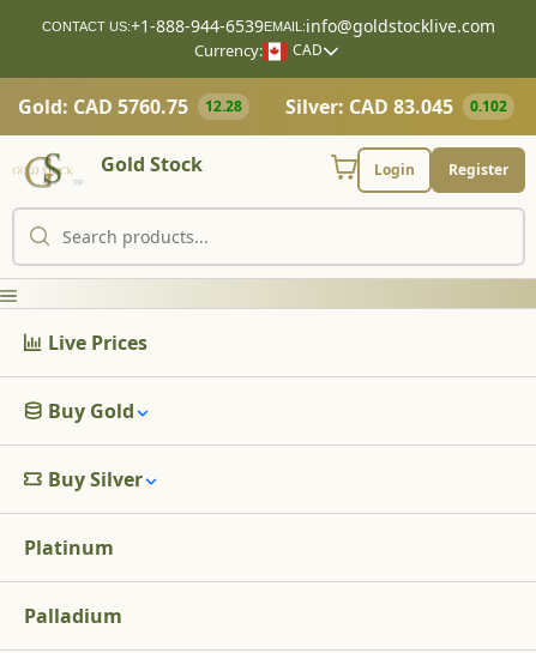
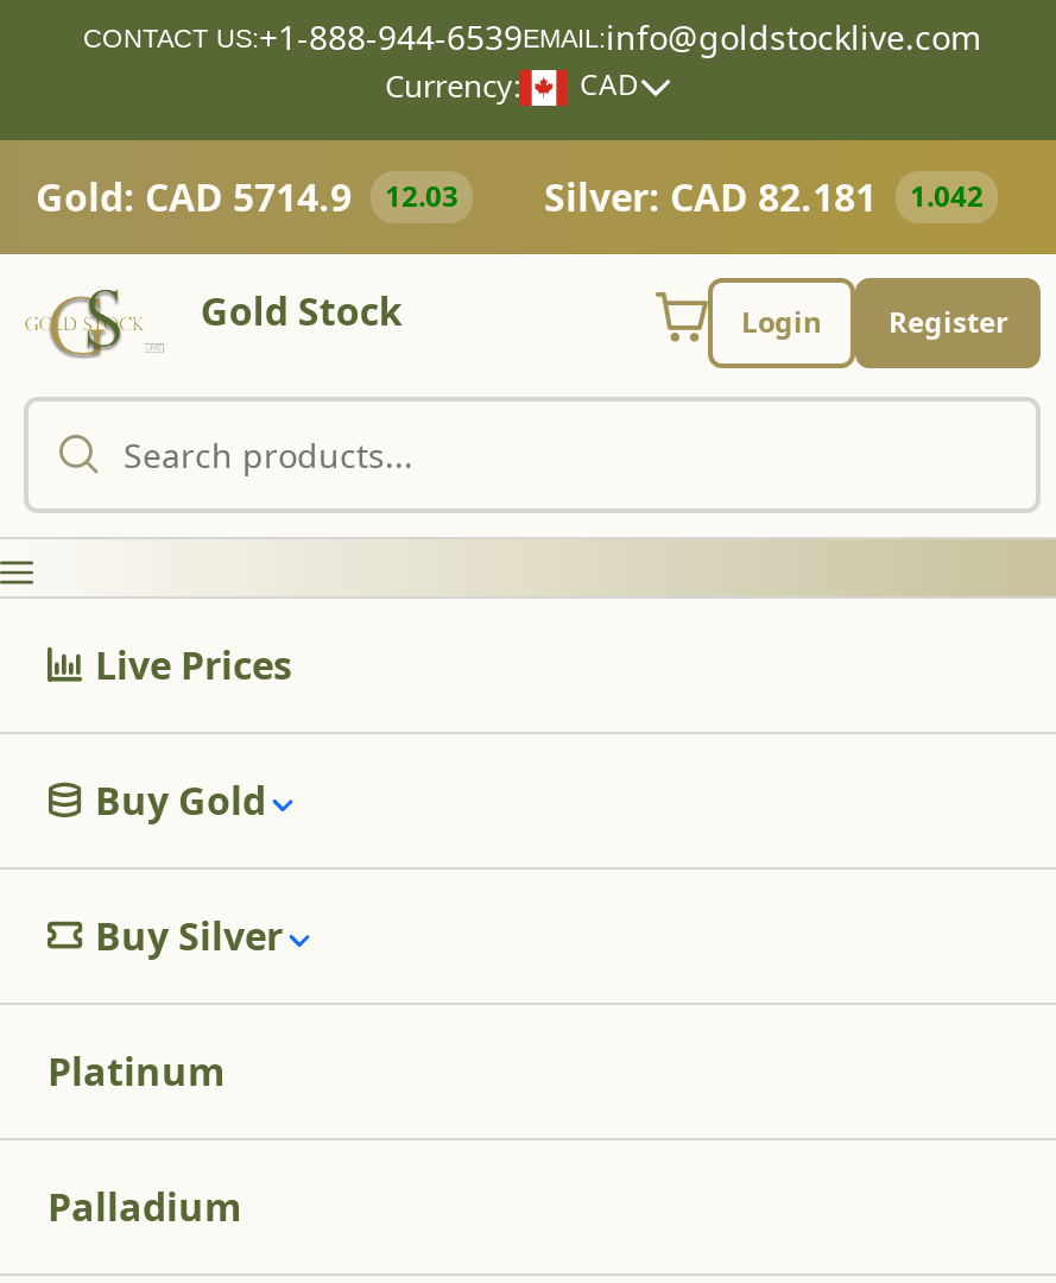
- Gold: CAD 5760.75
+ Gold: CAD 5714.9

- 12.28
+ 12.03

- Silver: CAD 83.045
+ Silver: CAD 82.181

- 0.102
+ 1.042
